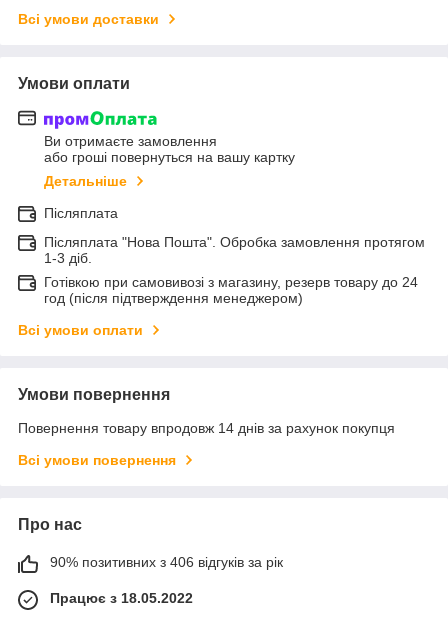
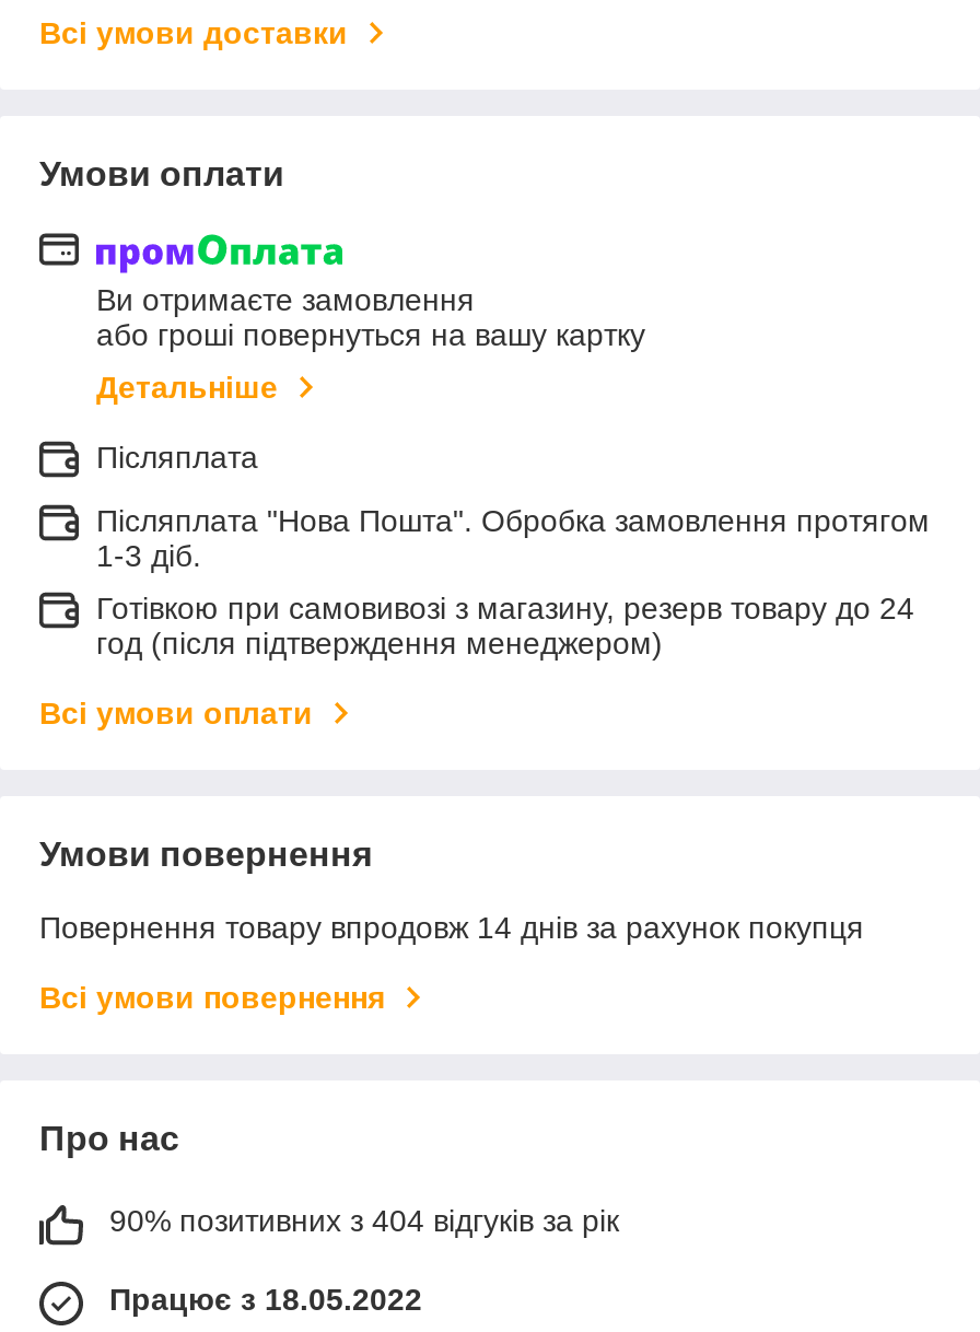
- 90% позитивних з 406 відгуків за рік
+ 90% позитивних з 404 відгуків за рік
